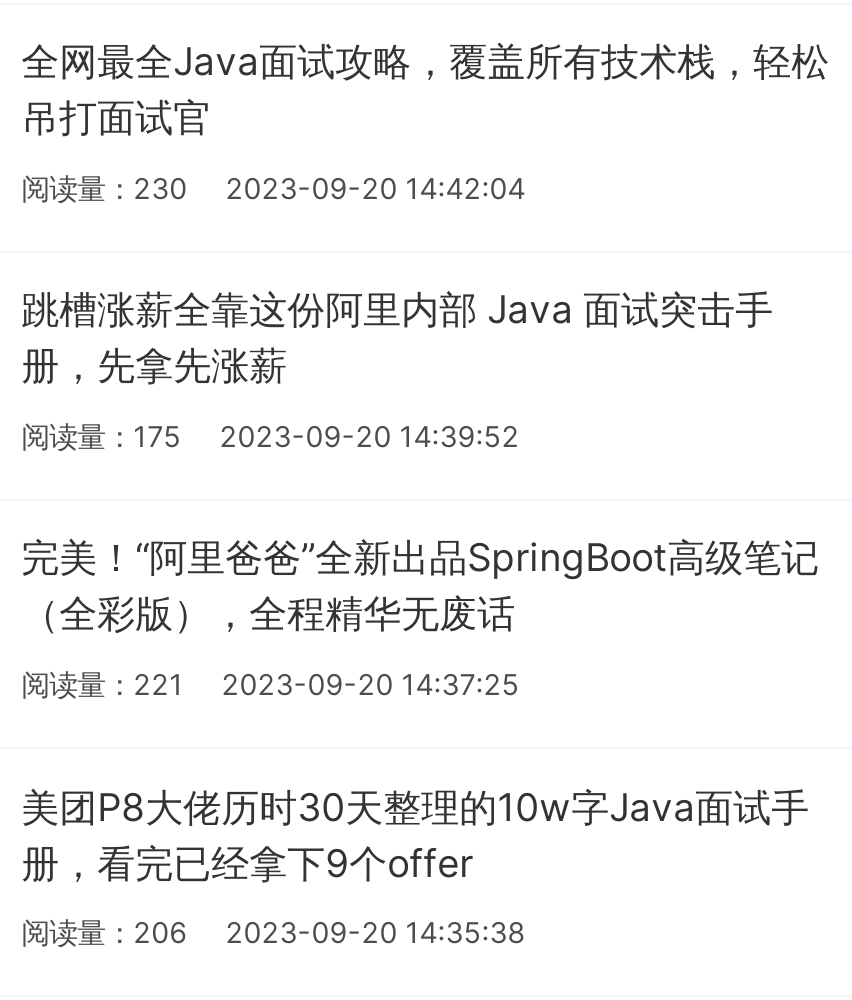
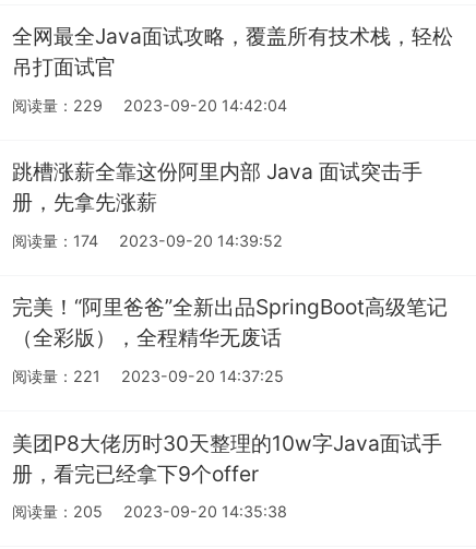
- 阅读量：230 2023-09-20 14:42:04
+ 阅读量：229 2023-09-20 14:42:04

- 阅读量：175 2023-09-20 14:39:52
+ 阅读量：174 2023-09-20 14:39:52

- 阅读量：206 2023-09-20 14:35:38
+ 阅读量：205 2023-09-20 14:35:38
